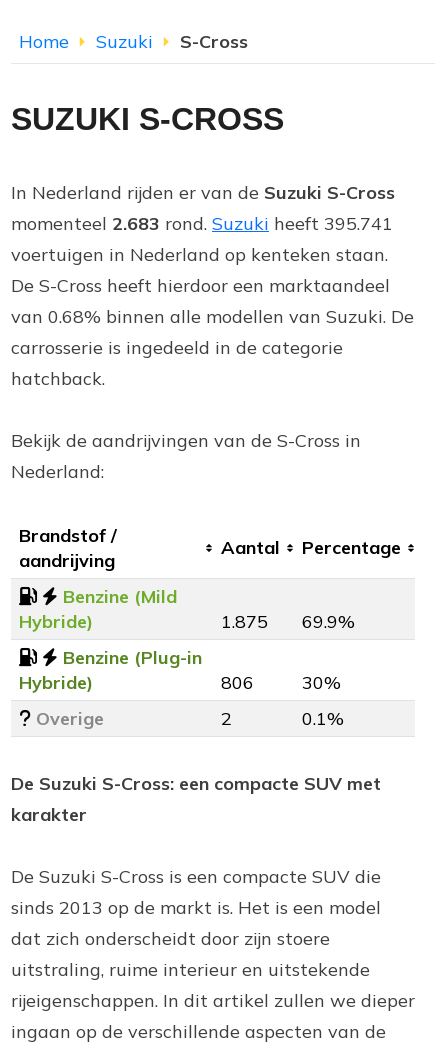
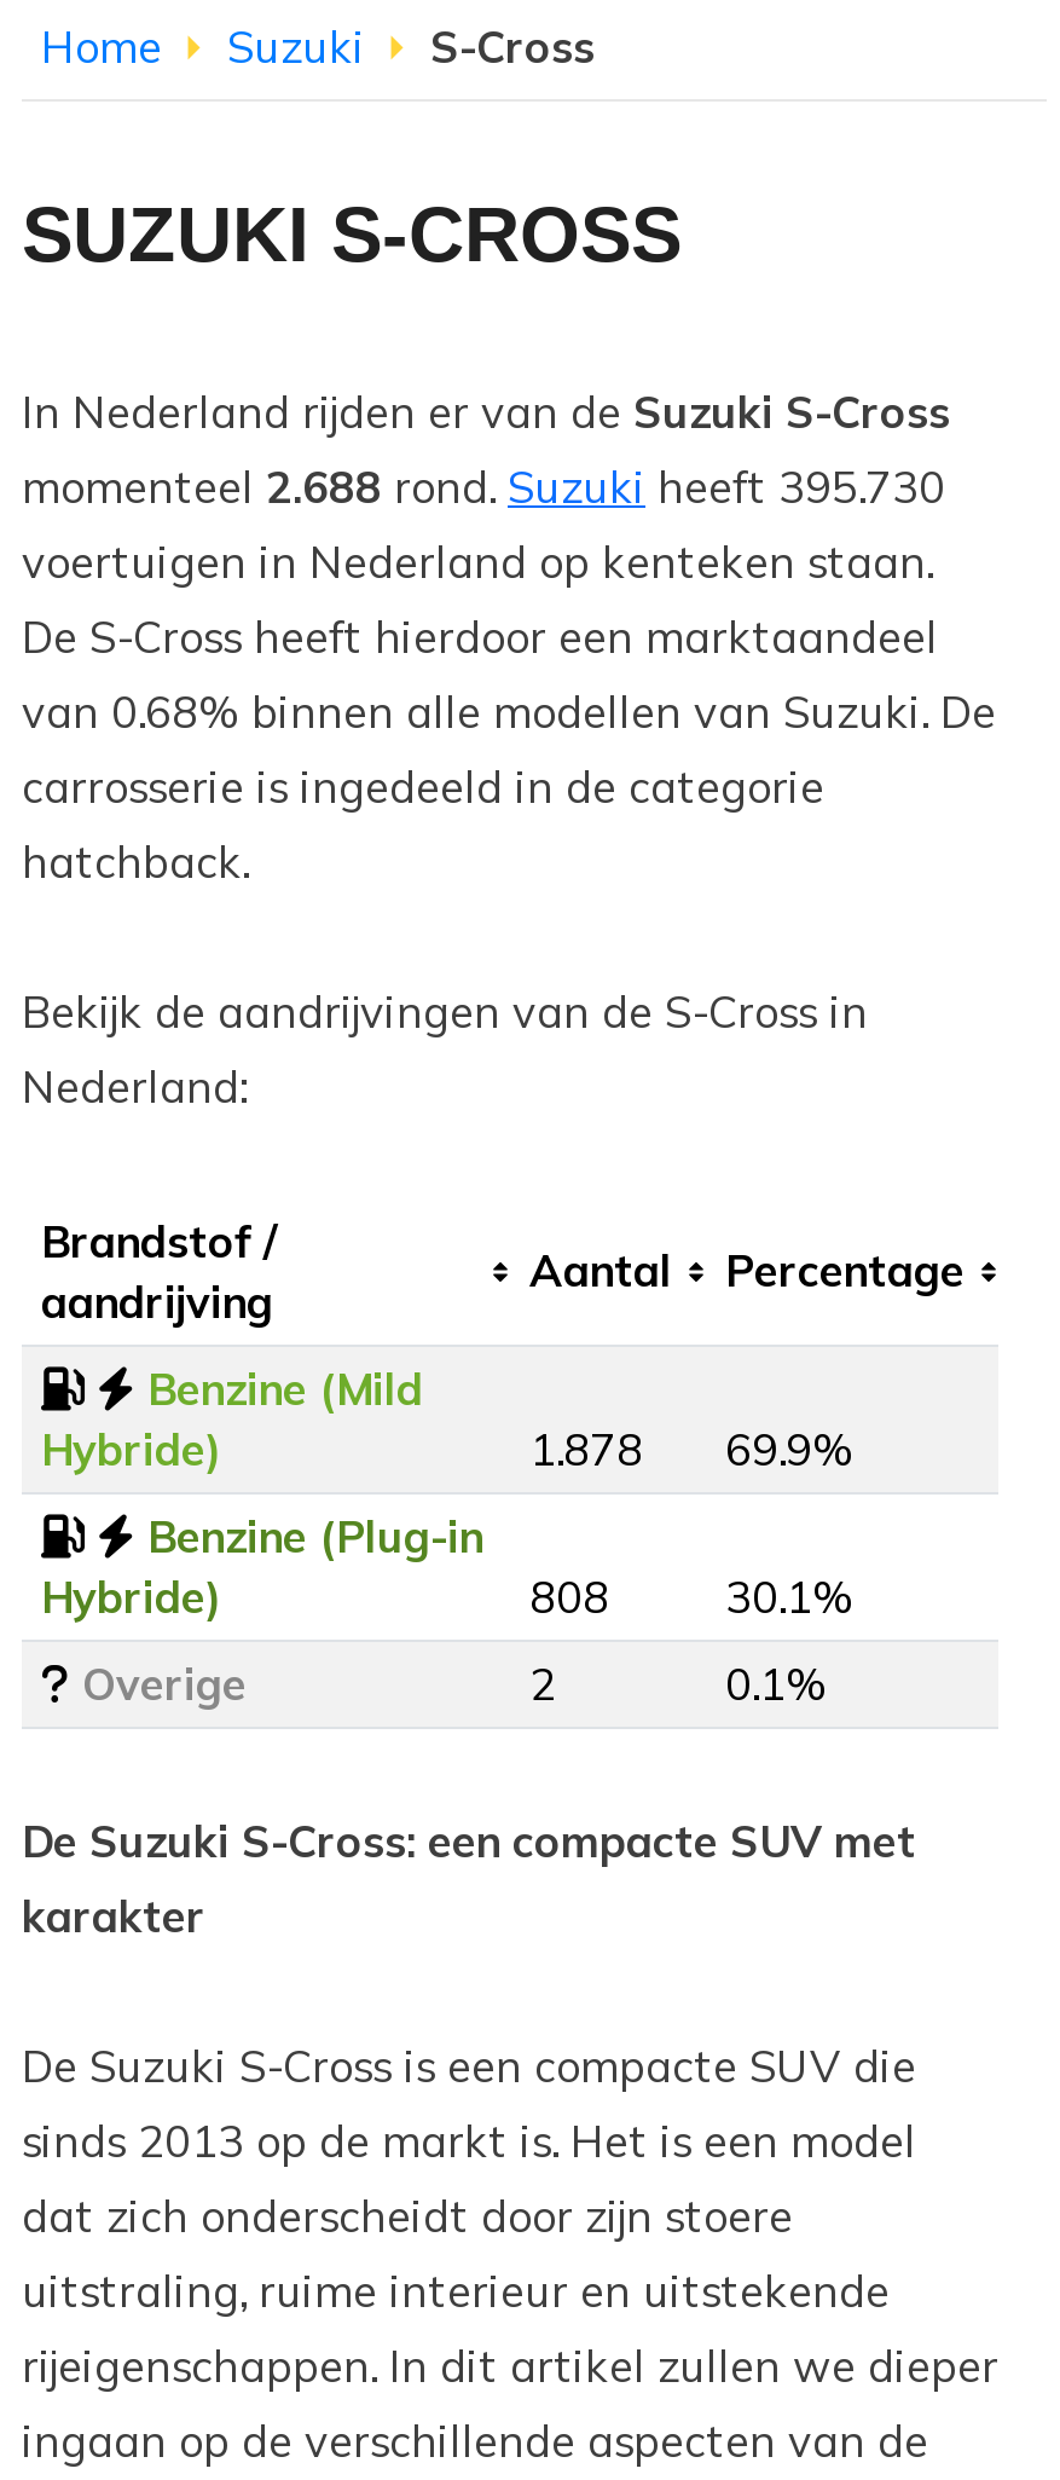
- momenteel 2.683 rond. Suzuki heeft 395.741
+ momenteel 2.688 rond. Suzuki heeft 395.730

- 1.875 69.9%
+ 1.878 69.9%

- 806
+ 808

- 30%
+ 30.1%
